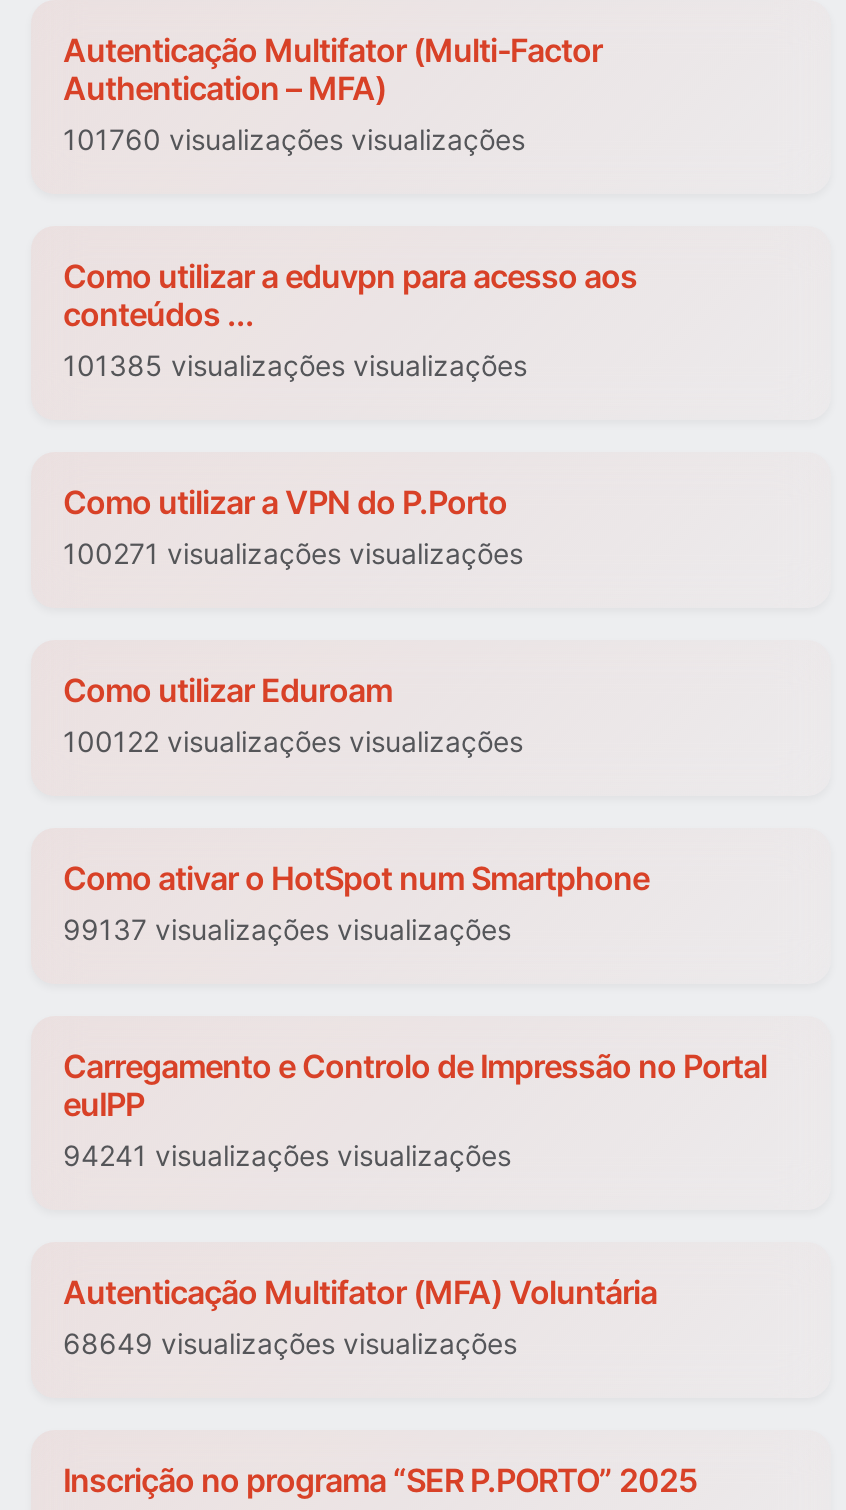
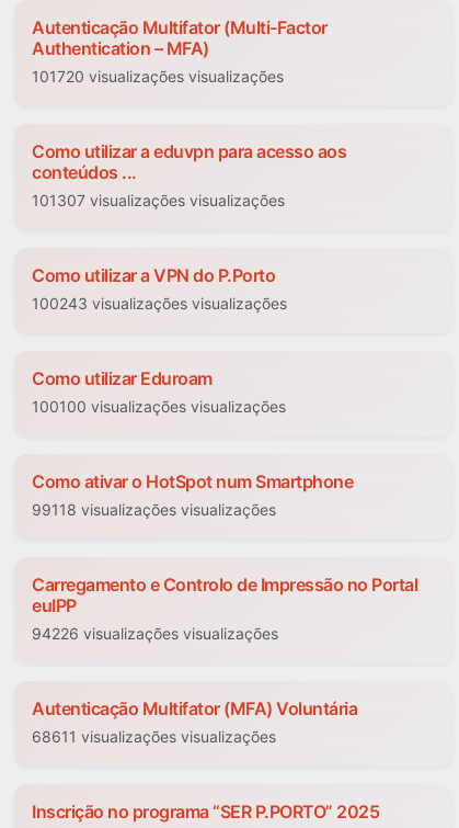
- 101760 visualizações visualizações
+ 101720 visualizações visualizações

- 101385 visualizações visualizações
+ 101307 visualizações visualizações

- 100271 visualizações visualizações
+ 100243 visualizações visualizações

- 100122 visualizações visualizações
+ 100100 visualizações visualizações

- 99137 visualizações visualizações
+ 99118 visualizações visualizações

- 94241 visualizações visualizações
+ 94226 visualizações visualizações

- 68649 visualizações visualizações
+ 68611 visualizações visualizações
